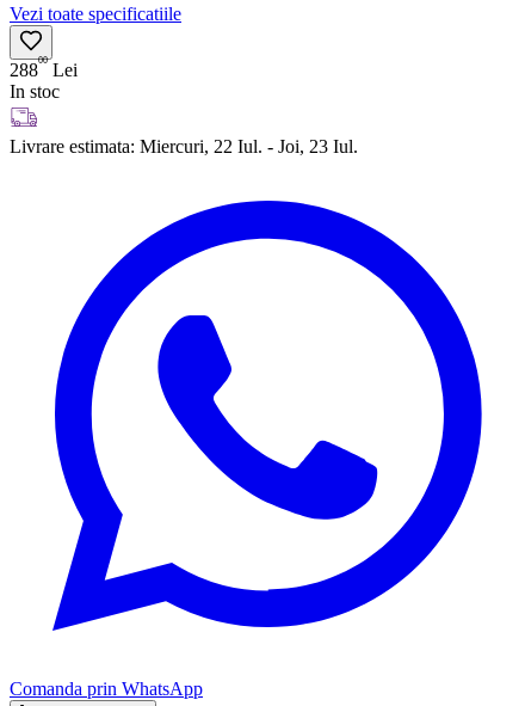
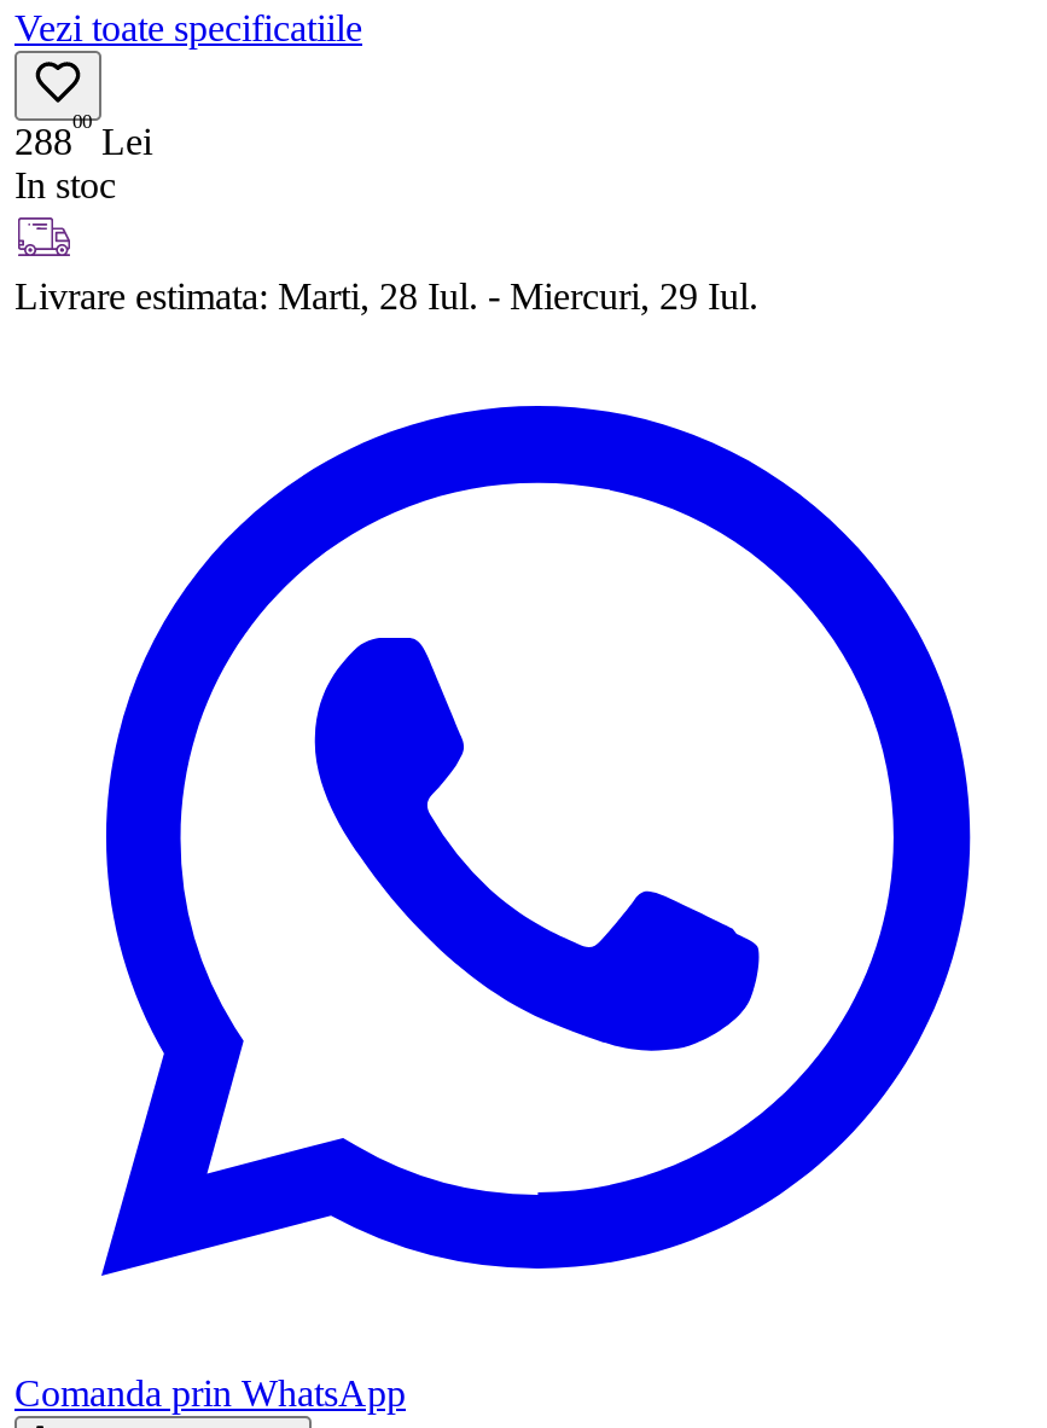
- Livrare estimata: Miercuri, 22 Iul. - Joi, 23 Iul.
+ Livrare estimata: Marti, 28 Iul. - Miercuri, 29 Iul.
